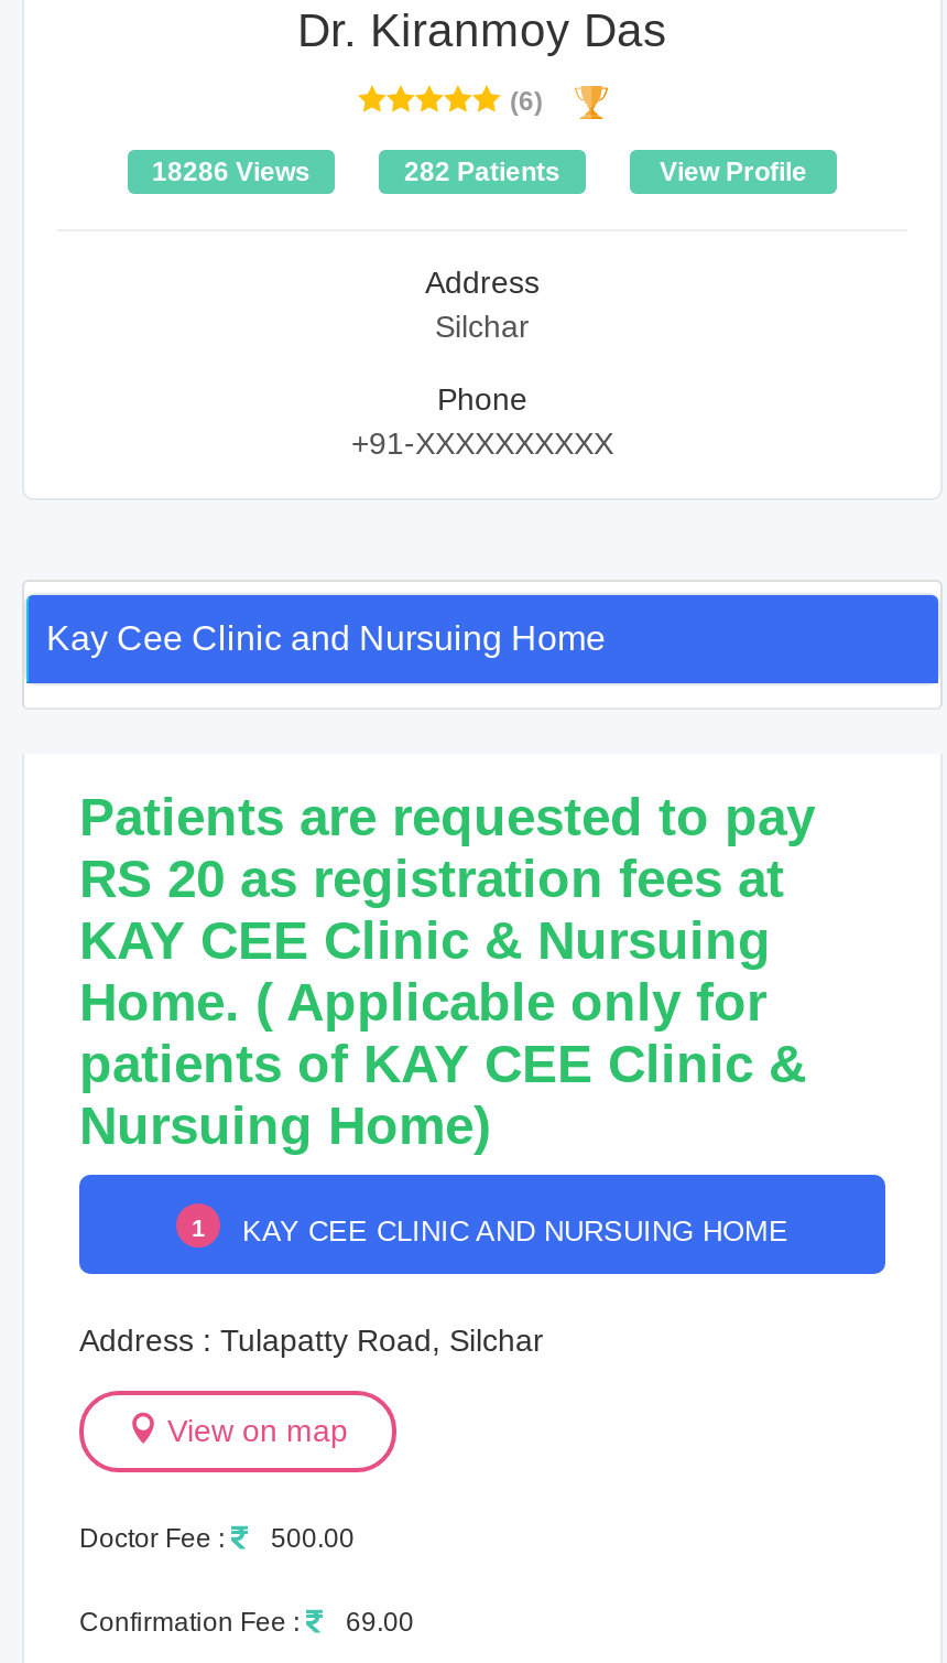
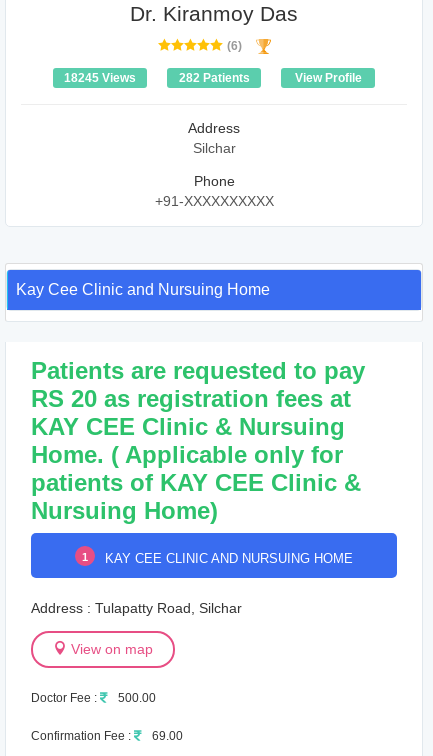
- 18286 Views
+ 18245 Views
